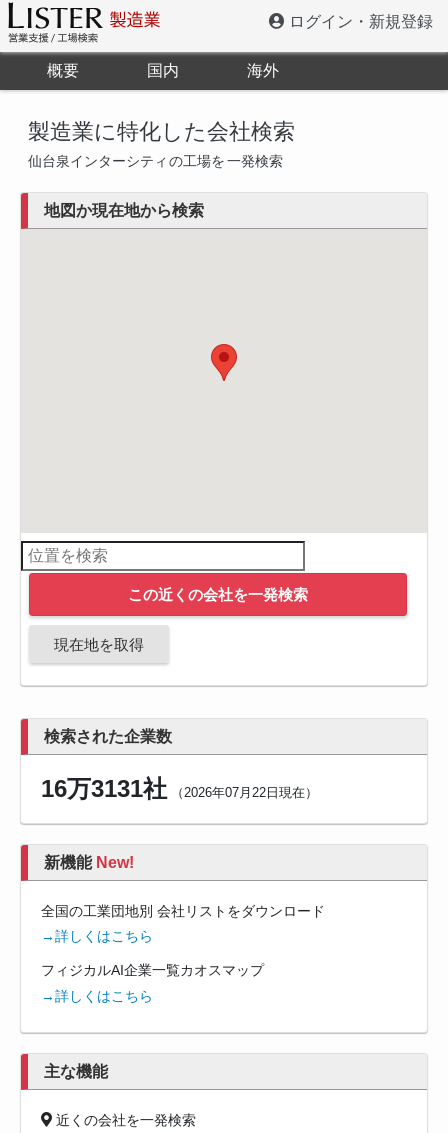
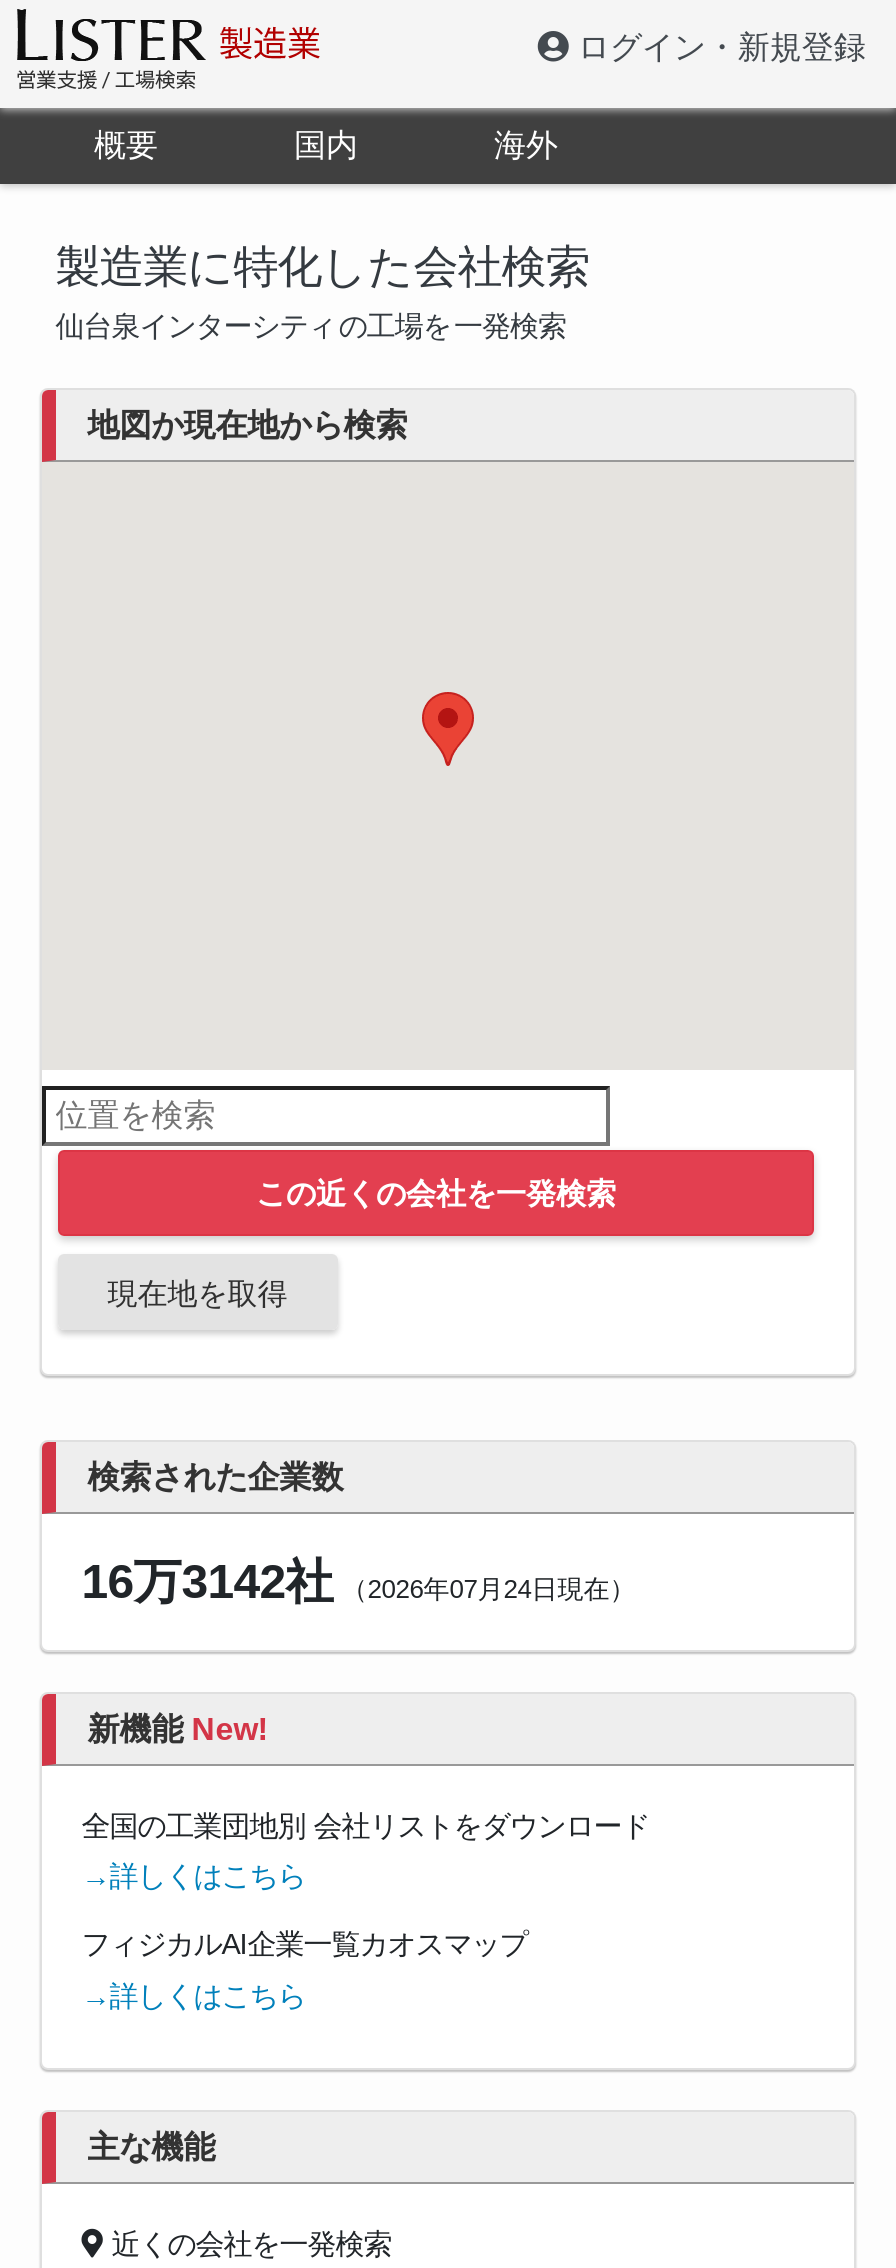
- 16万3131社（2026年07月22日現在）
+ 16万3142社（2026年07月24日現在）
